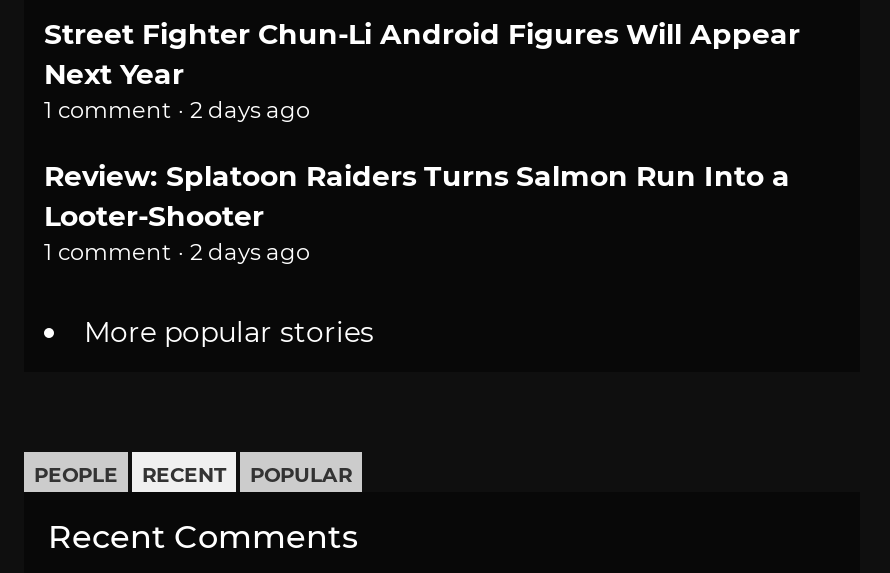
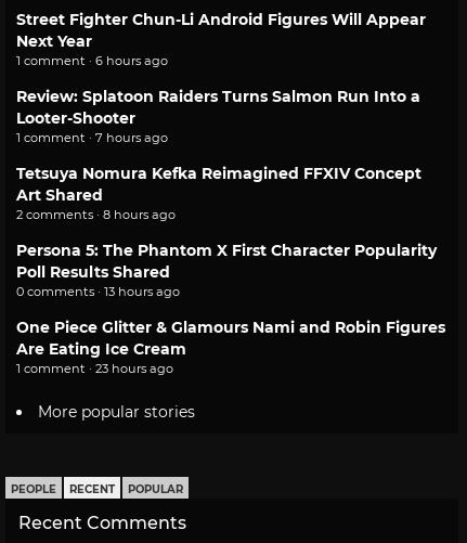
- 1 comment · 2 days ago
+ 1 comment · 6 hours ago

- 1 comment · 2 days ago
+ 1 comment · 7 hours ago
+ Tetsuya Nomura Kefka Reimagined FFXIV Concept
+ Art Shared
+ 2 comments · 8 hours ago
+ Persona 5: The Phantom X First Character Popularity
+ Poll Results Shared
+ 0 comments · 13 hours ago
+ One Piece Glitter & Glamours Nami and Robin Figures
+ Are Eating Ice Cream
+ 1 comment · 23 hours ago
